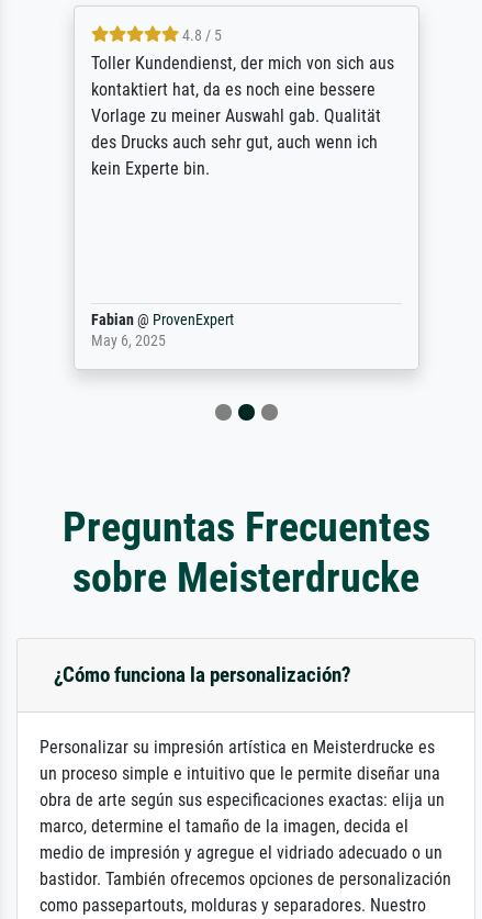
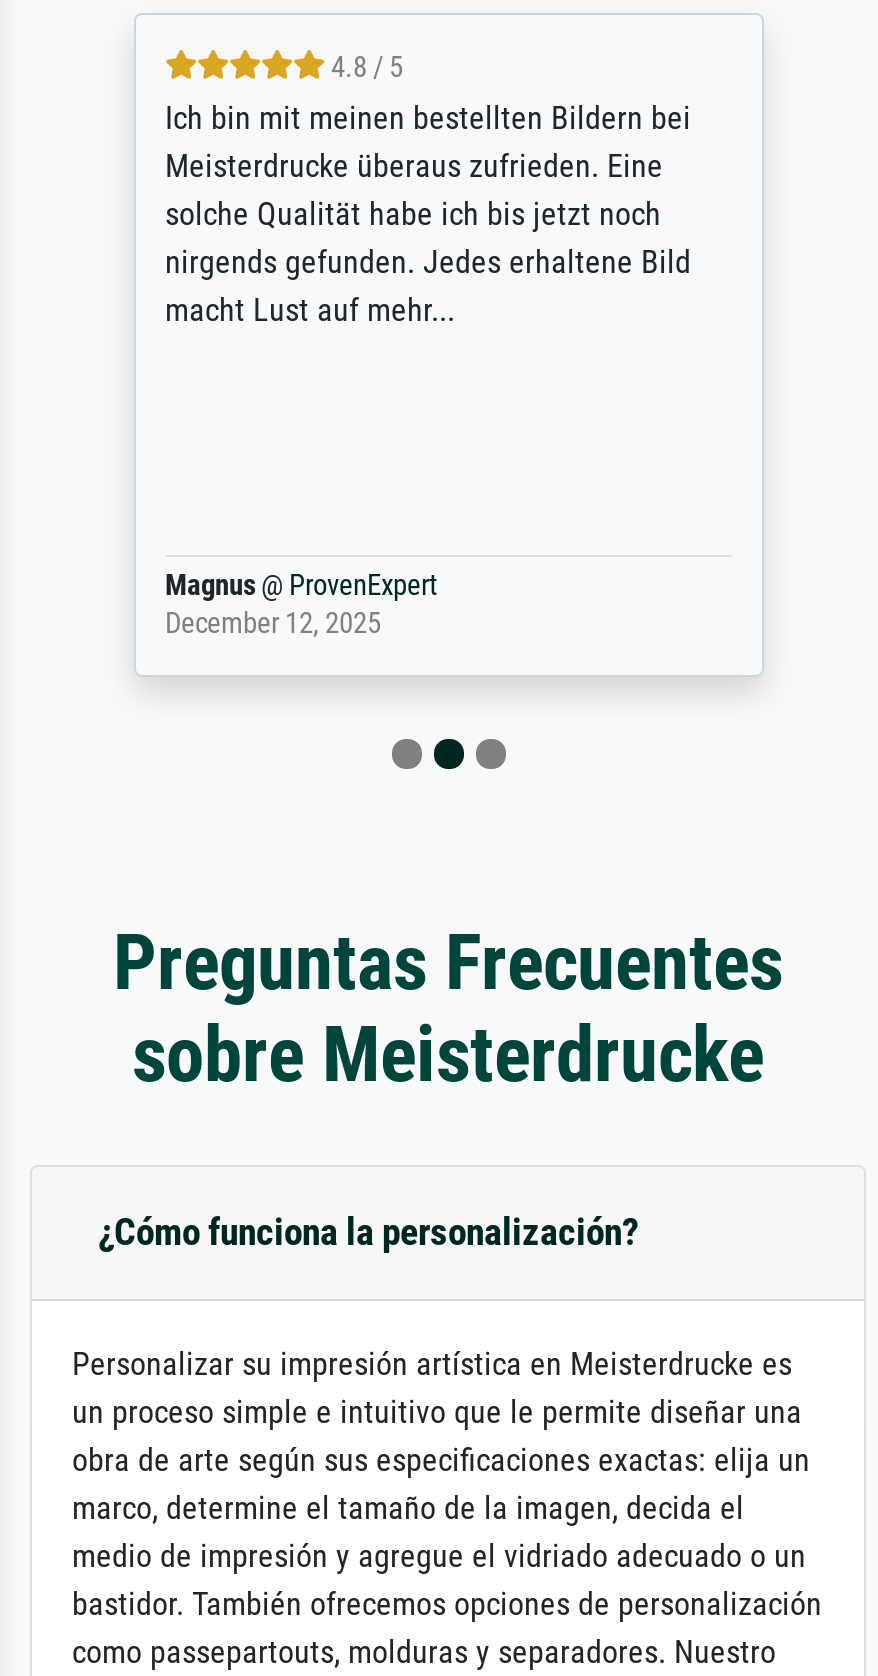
- Toller Kundendienst, der mich von sich aus
- kontaktiert hat, da es noch eine bessere
- Vorlage zu meiner Auswahl gab. Qualität
- des Drucks auch sehr gut, auch wenn ich
- kein Experte bin.
+ Ich bin mit meinen bestellten Bildern bei
+ Meisterdrucke überaus zufrieden. Eine
+ solche Qualität habe ich bis jetzt noch
+ nirgends gefunden. Jedes erhaltene Bild
+ macht Lust auf mehr...

- Fabian @ ProvenExpert
- May 6, 2025
+ Magnus @ ProvenExpert
+ December 12, 2025
